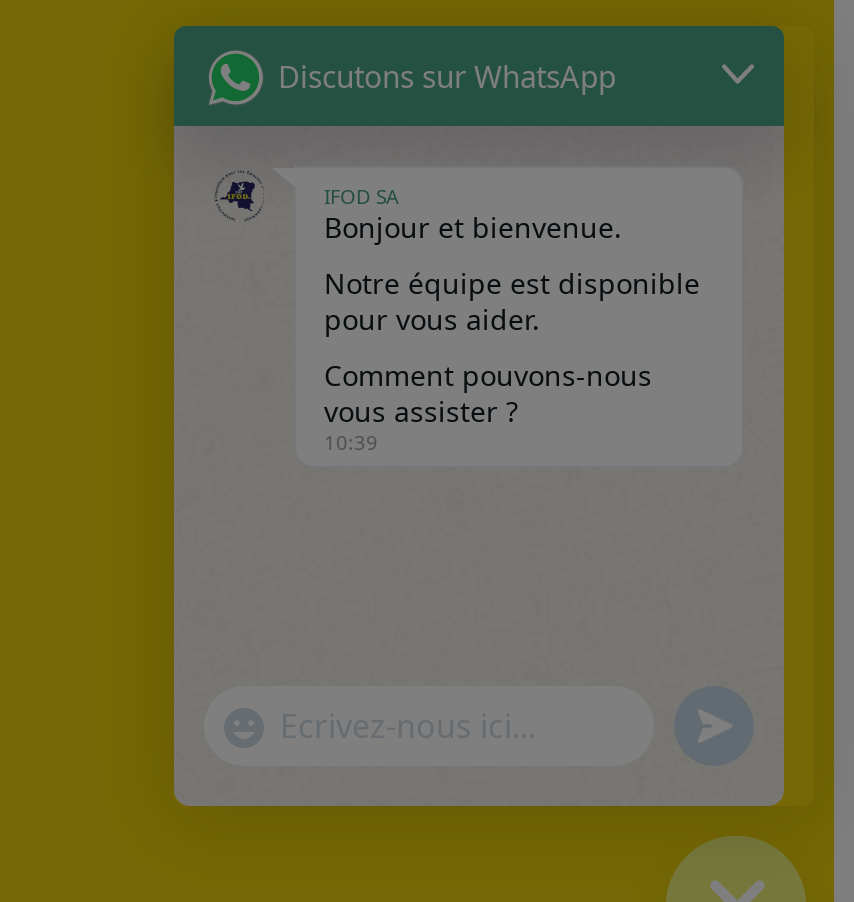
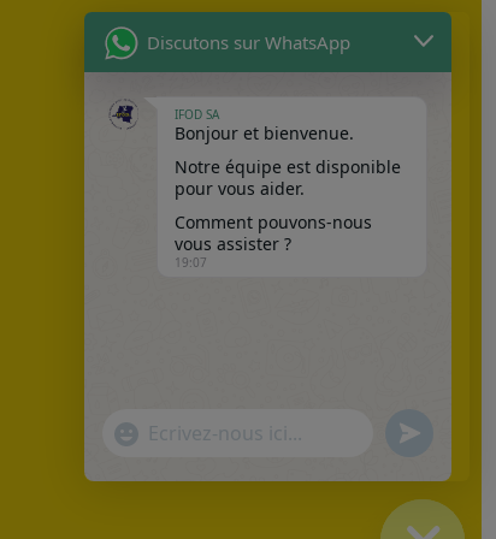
- 10:39
+ 19:07
